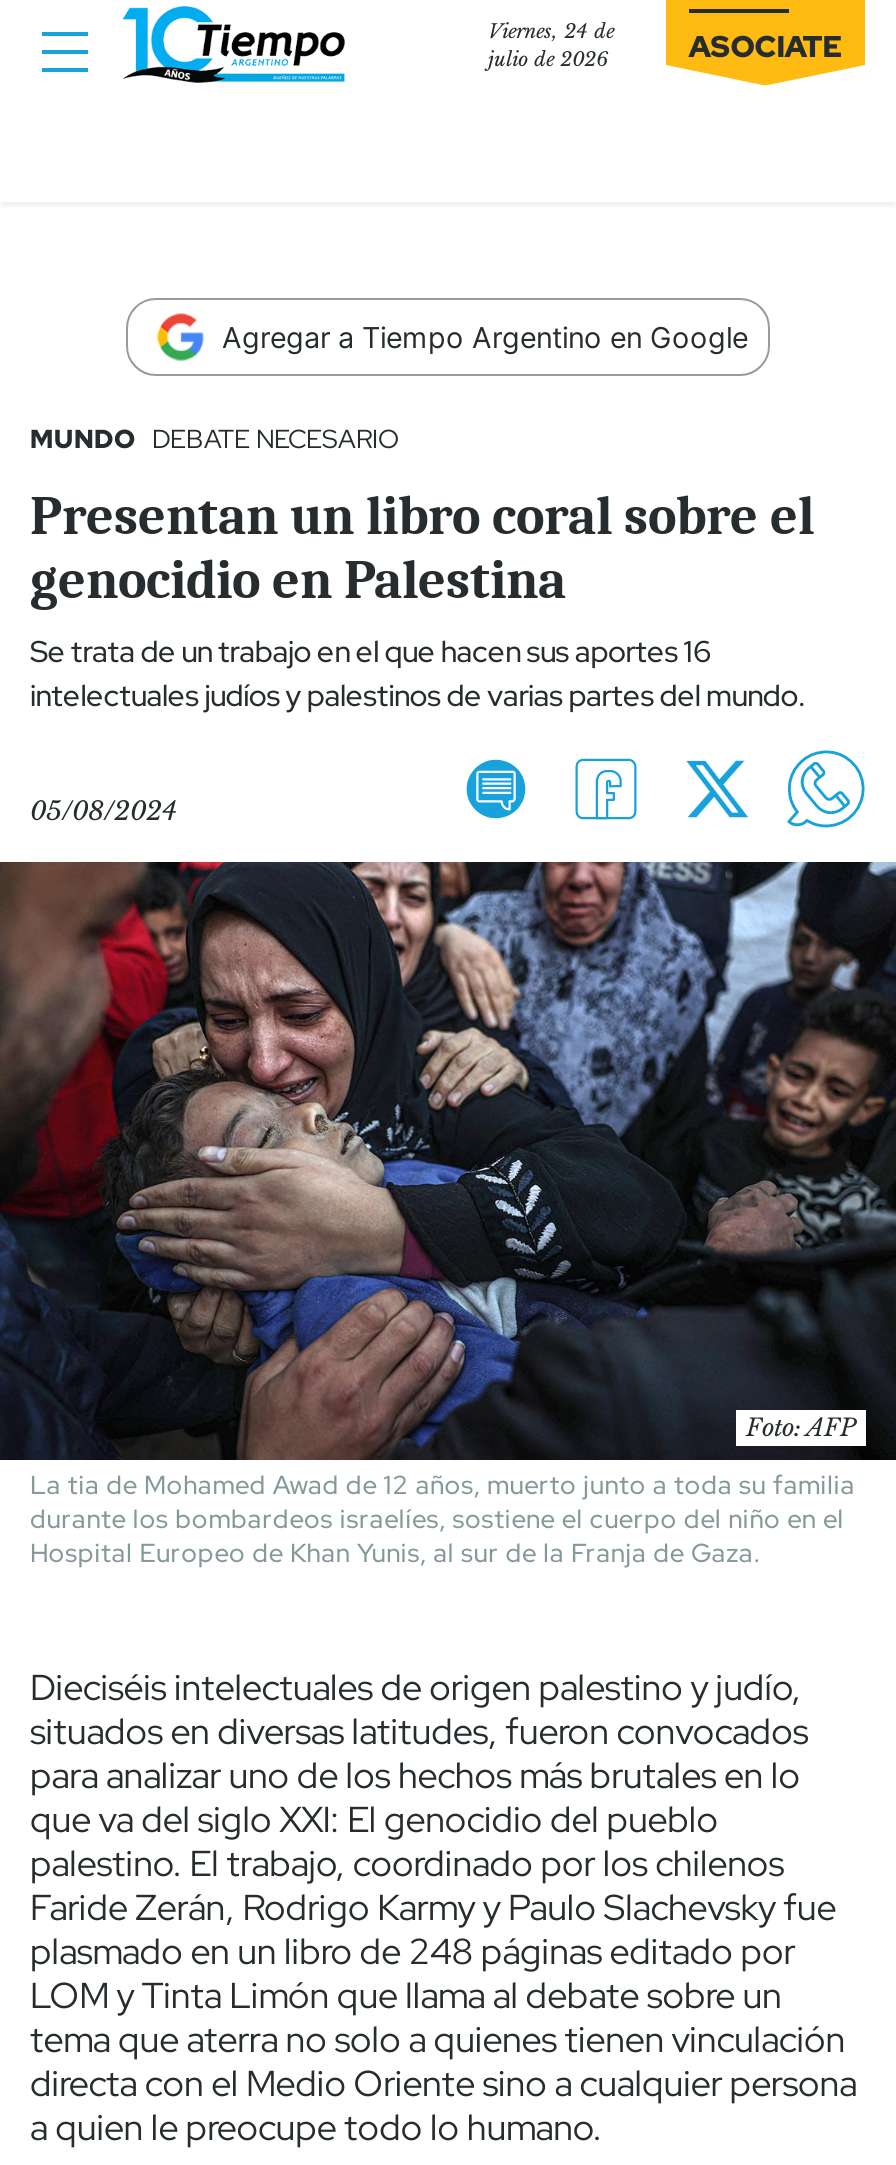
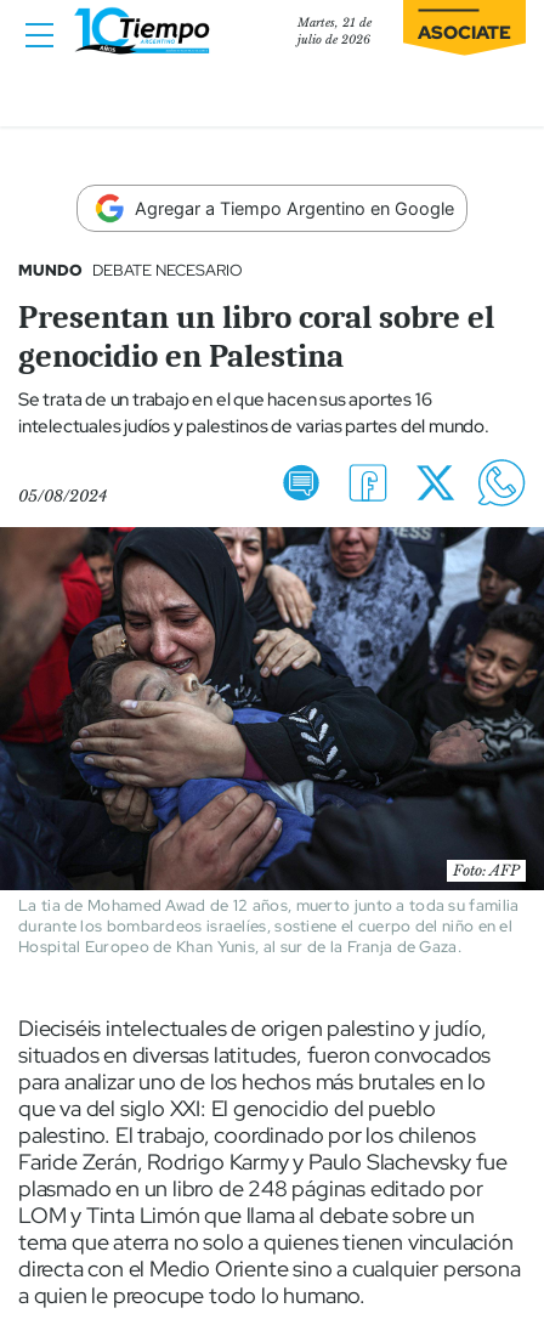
- Viernes, 24 de
+ Martes, 21 de
